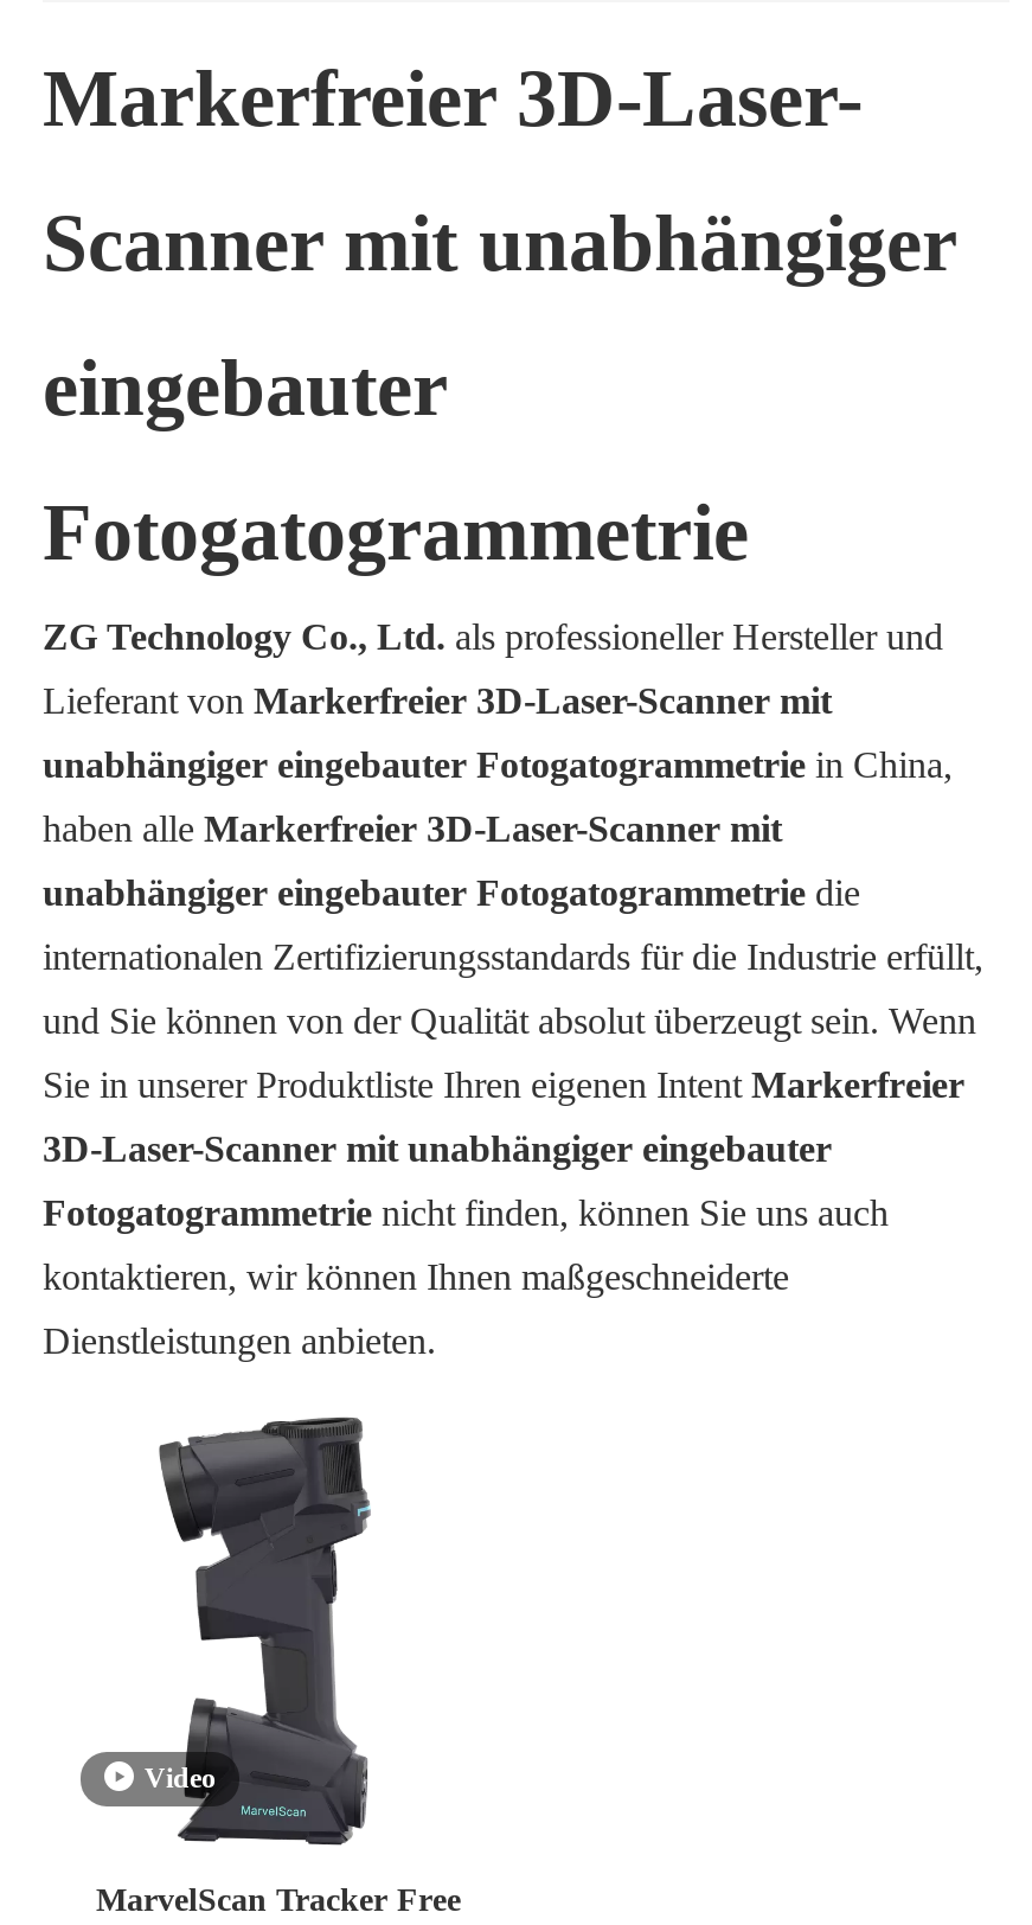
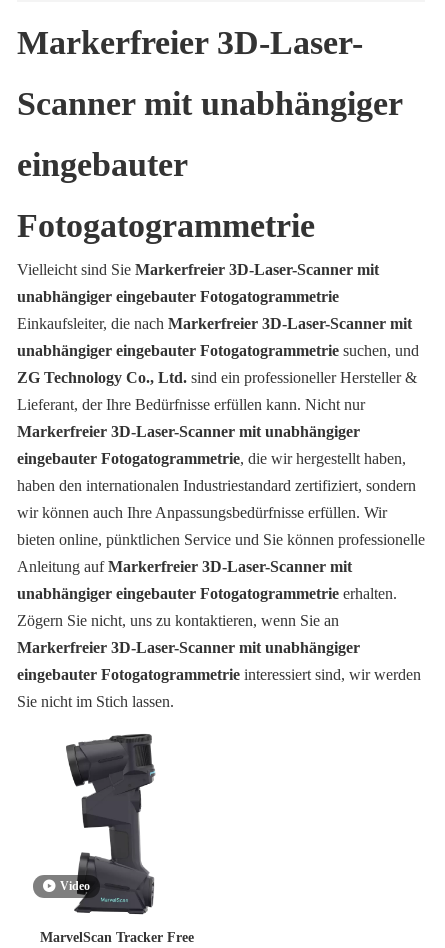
- ZG Technology Co., Ltd. als professioneller Hersteller und
- Lieferant von Markerfreier 3D-Laser-Scanner mit
- unabhängiger eingebauter Fotogatogrammetrie in China,
- haben alle Markerfreier 3D-Laser-Scanner mit
- unabhängiger eingebauter Fotogatogrammetrie die
- internationalen Zertifizierungsstandards für die Industrie erfüllt,
- und Sie können von der Qualität absolut überzeugt sein. Wenn
- Sie in unserer Produktliste Ihren eigenen Intent Markerfreier
- 3D-Laser-Scanner mit unabhängiger eingebauter
- Fotogatogrammetrie nicht finden, können Sie uns auch
- kontaktieren, wir können Ihnen maßgeschneiderte
- Dienstleistungen anbieten.
+ Vielleicht sind Sie Markerfreier 3D-Laser-Scanner mit
+ unabhängiger eingebauter Fotogatogrammetrie
+ Einkaufsleiter, die nach Markerfreier 3D-Laser-Scanner mit
+ unabhängiger eingebauter Fotogatogrammetrie suchen, und
+ ZG Technology Co., Ltd. sind ein professioneller Hersteller &
+ Lieferant, der Ihre Bedürfnisse erfüllen kann. Nicht nur
+ Markerfreier 3D-Laser-Scanner mit unabhängiger
+ eingebauter Fotogatogrammetrie, die wir hergestellt haben,
+ haben den internationalen Industriestandard zertifiziert, sondern
+ wir können auch Ihre Anpassungsbedürfnisse erfüllen. Wir
+ bieten online, pünktlichen Service und Sie können professionelle
+ Anleitung auf Markerfreier 3D-Laser-Scanner mit
+ unabhängiger eingebauter Fotogatogrammetrie erhalten.
+ Zögern Sie nicht, uns zu kontaktieren, wenn Sie an
+ Markerfreier 3D-Laser-Scanner mit unabhängiger
+ eingebauter Fotogatogrammetrie interessiert sind, wir werden
+ Sie nicht im Stich lassen.
